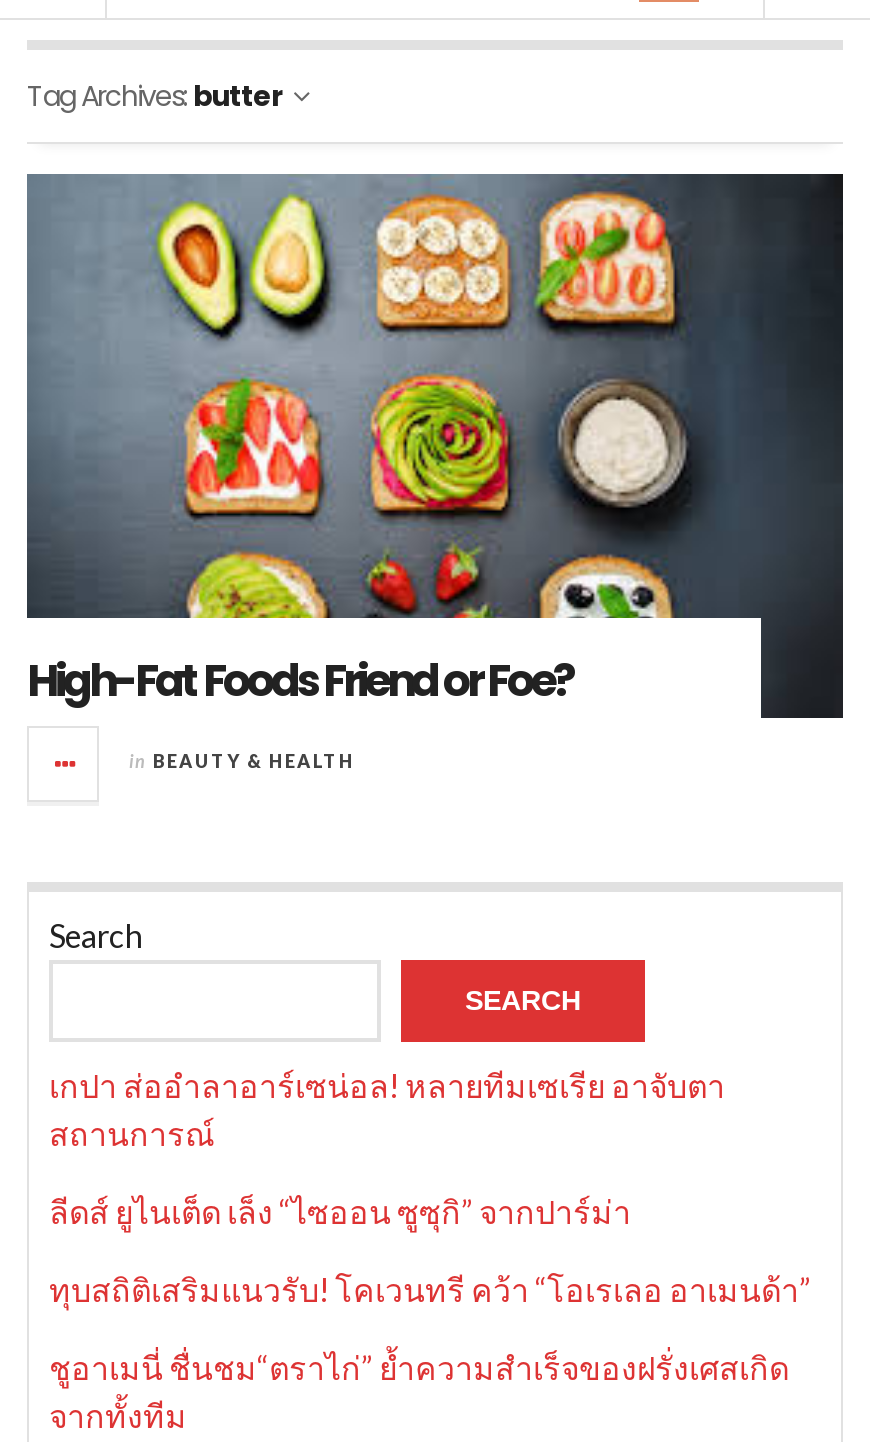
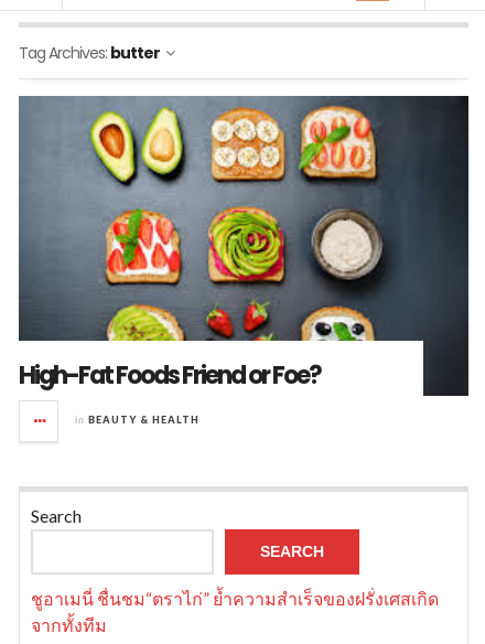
- เกปา ส่ออำลาอาร์เซน่อล! หลายทีมเซเรีย อาจับตา
- สถานการณ์
- ลีดส์ ยูไนเต็ด เล็ง “ไซออน ซูซุกิ” จากปาร์ม่า
- ทุบสถิติเสริมแนวรับ! โคเวนทรี คว้า “โอเรเลอ อาเมนด้า”
